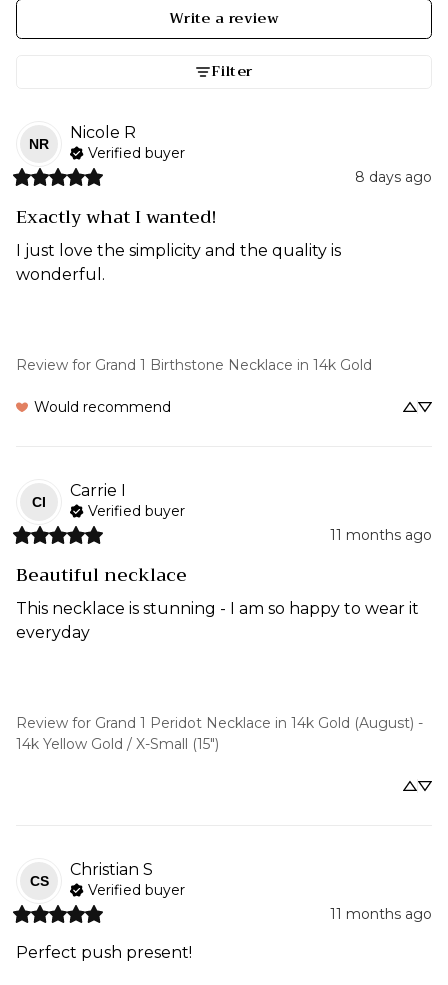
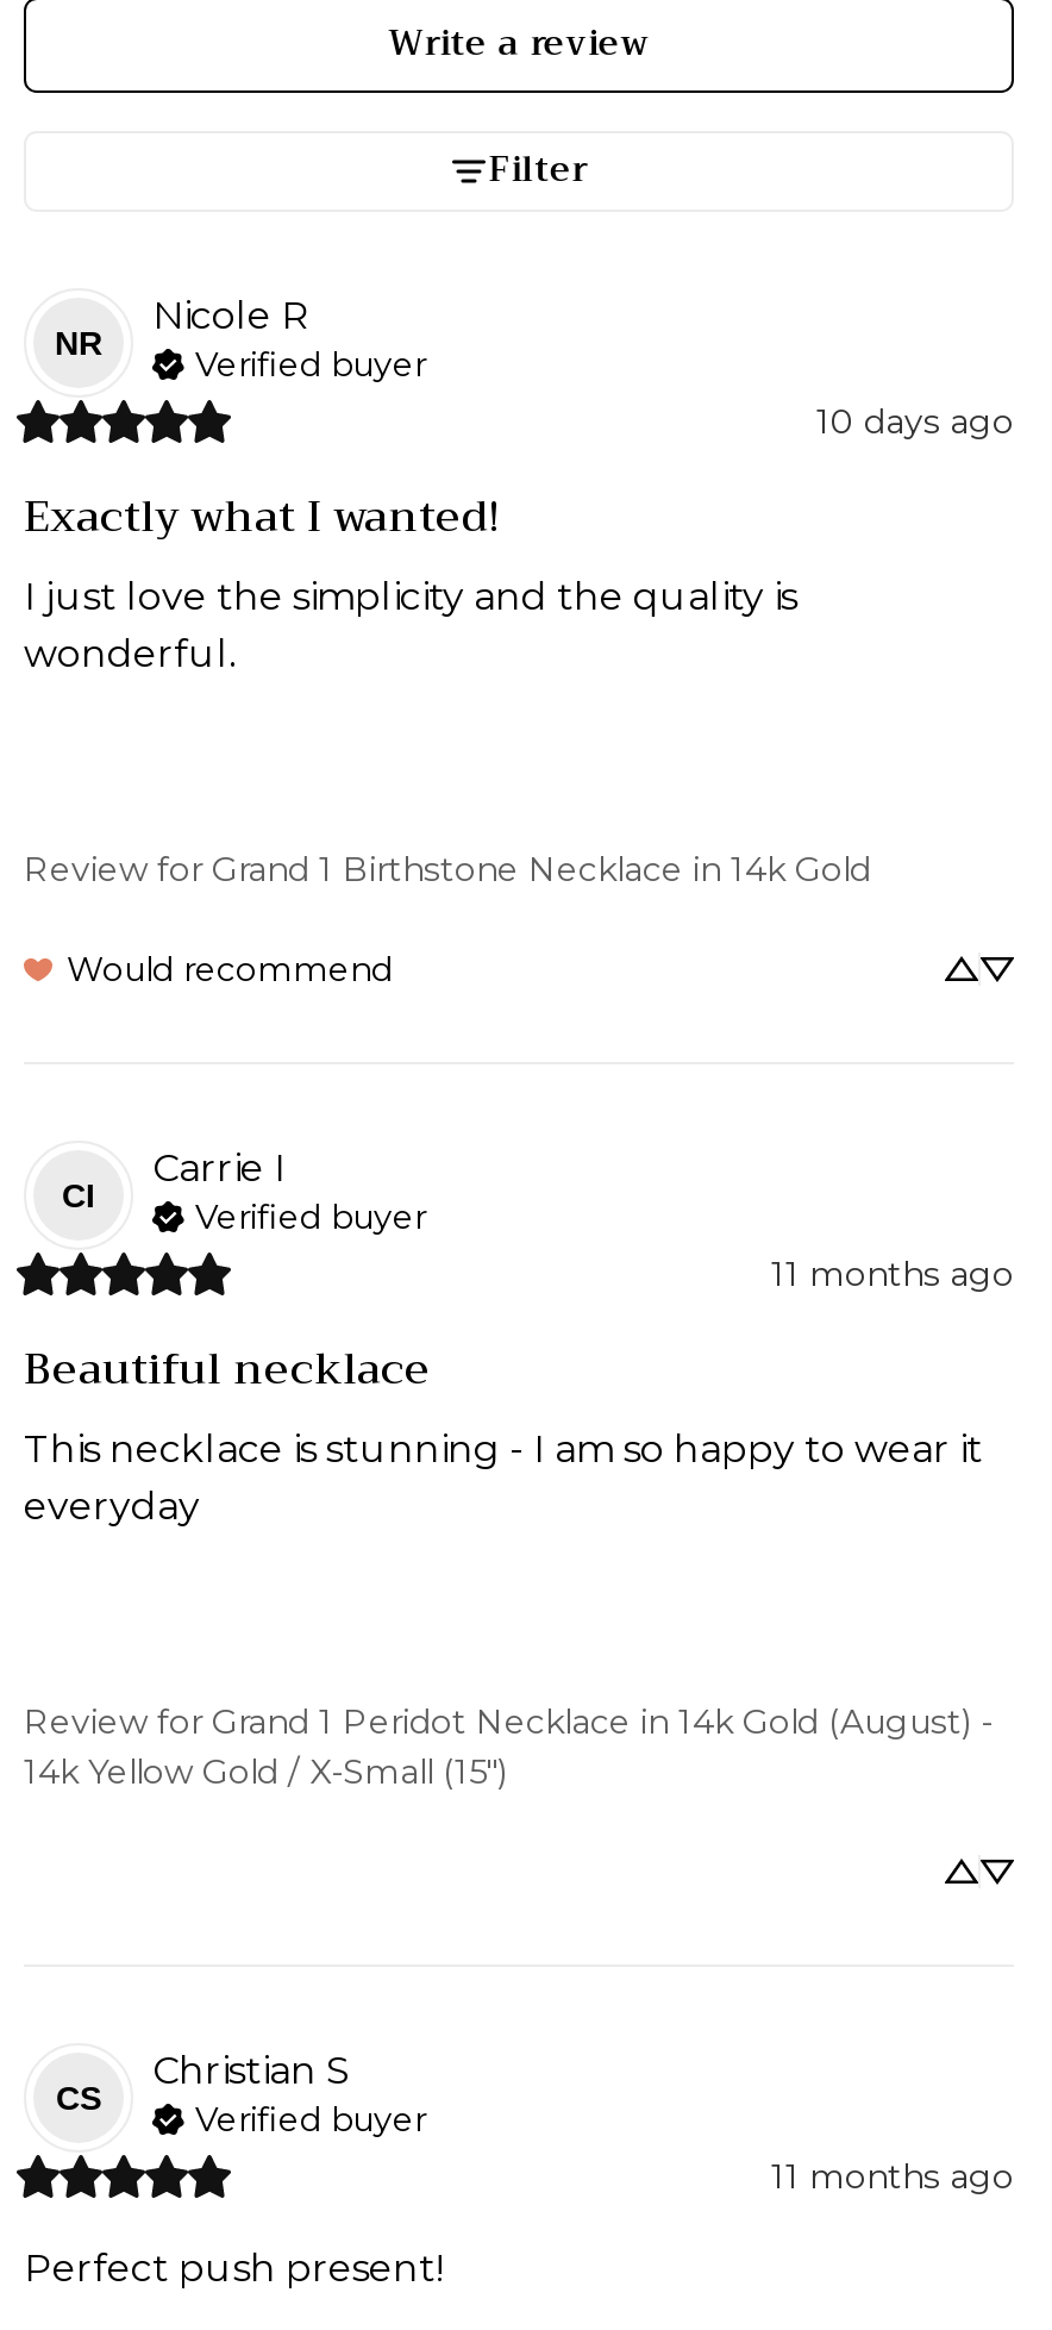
- 8 days ago
+ 10 days ago
